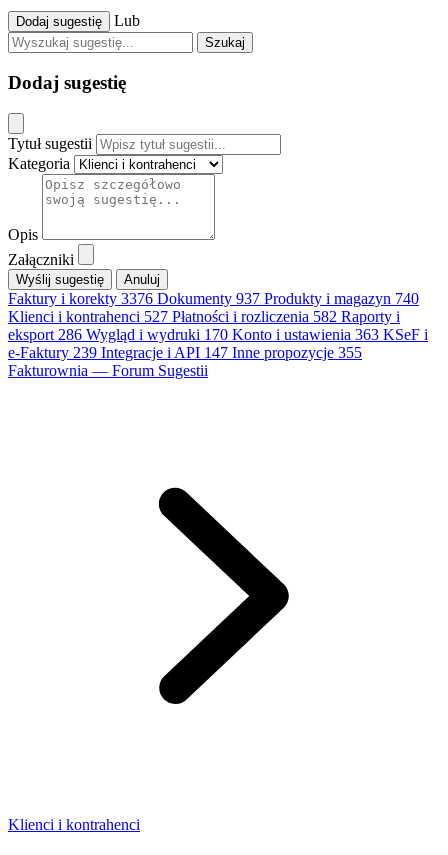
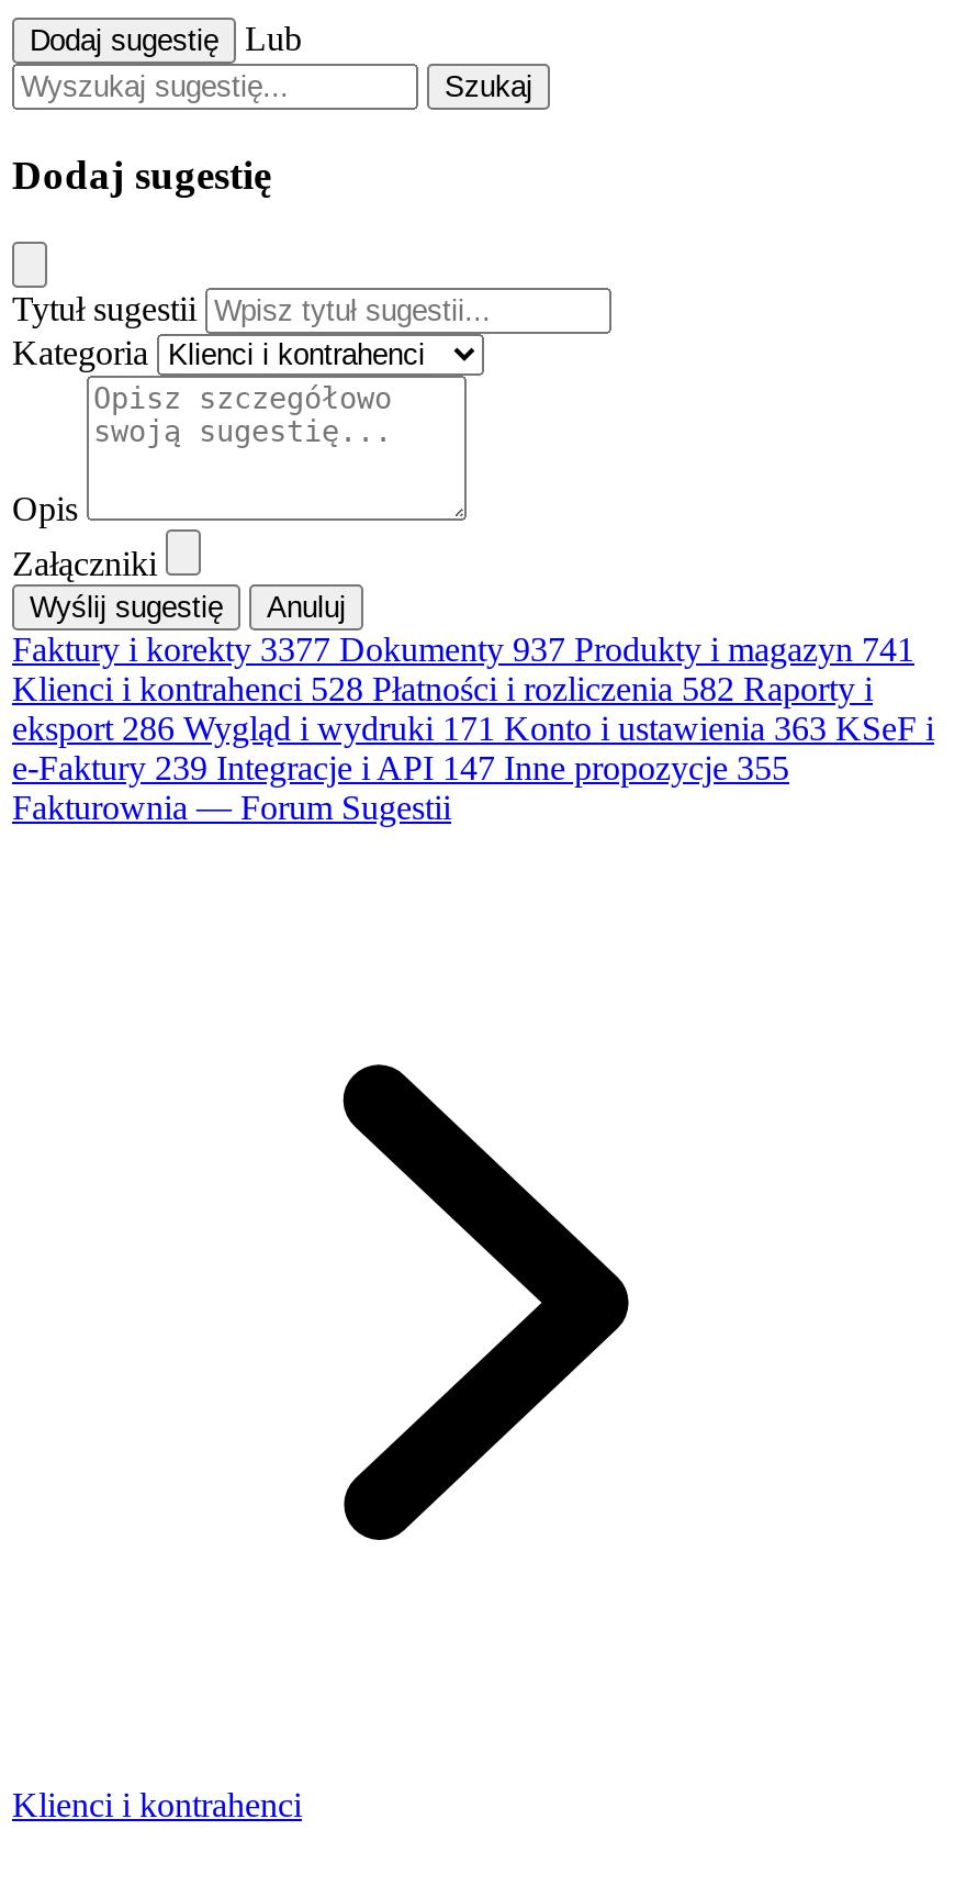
- Faktury i korekty3376 Dokumenty 937 Produkty i magazyn 740
+ Faktury i korekty3377 Dokumenty 937 Produkty i magazyn 741

- Klienci i kontrahenci 527 Płatności i rozliczenia 582 Raporty i
+ Klienci i kontrahenci 528 Płatności i rozliczenia 582 Raporty i

- eksport 286 Wygląd i wydruki 170 Konto i ustawienia 363 KSeF i
+ eksport 286 Wygląd i wydruki 171 Konto i ustawienia 363 KSeF i
